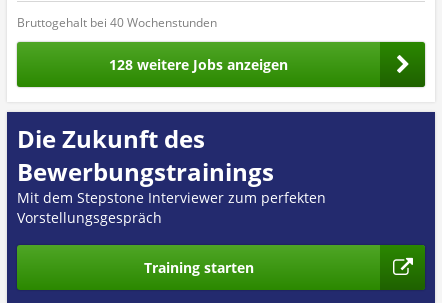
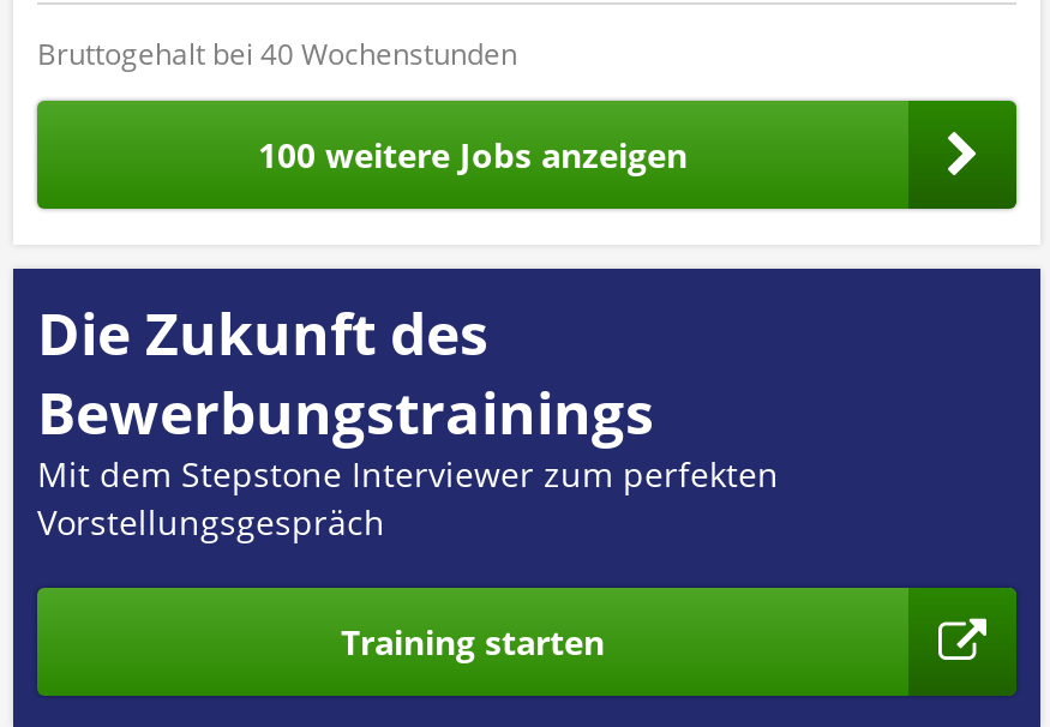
- 128 weitere Jobs anzeigen
+ 100 weitere Jobs anzeigen
